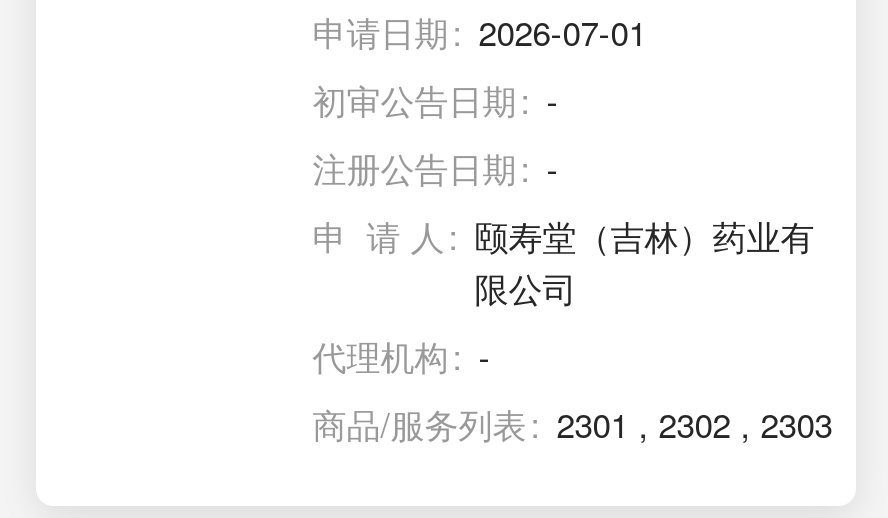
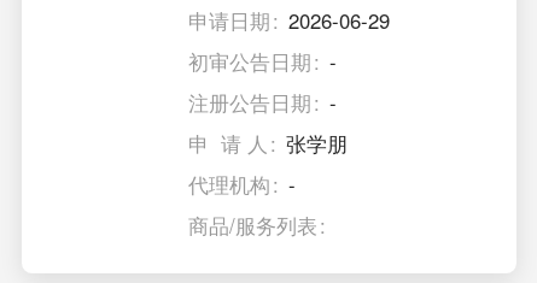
- 申请日期 2026-07-01
+ 申请日期 2026-06-29

- 颐寿堂（吉林）药业有
- 限公司
+ 张学朋

- 2301, 2302, 2303
